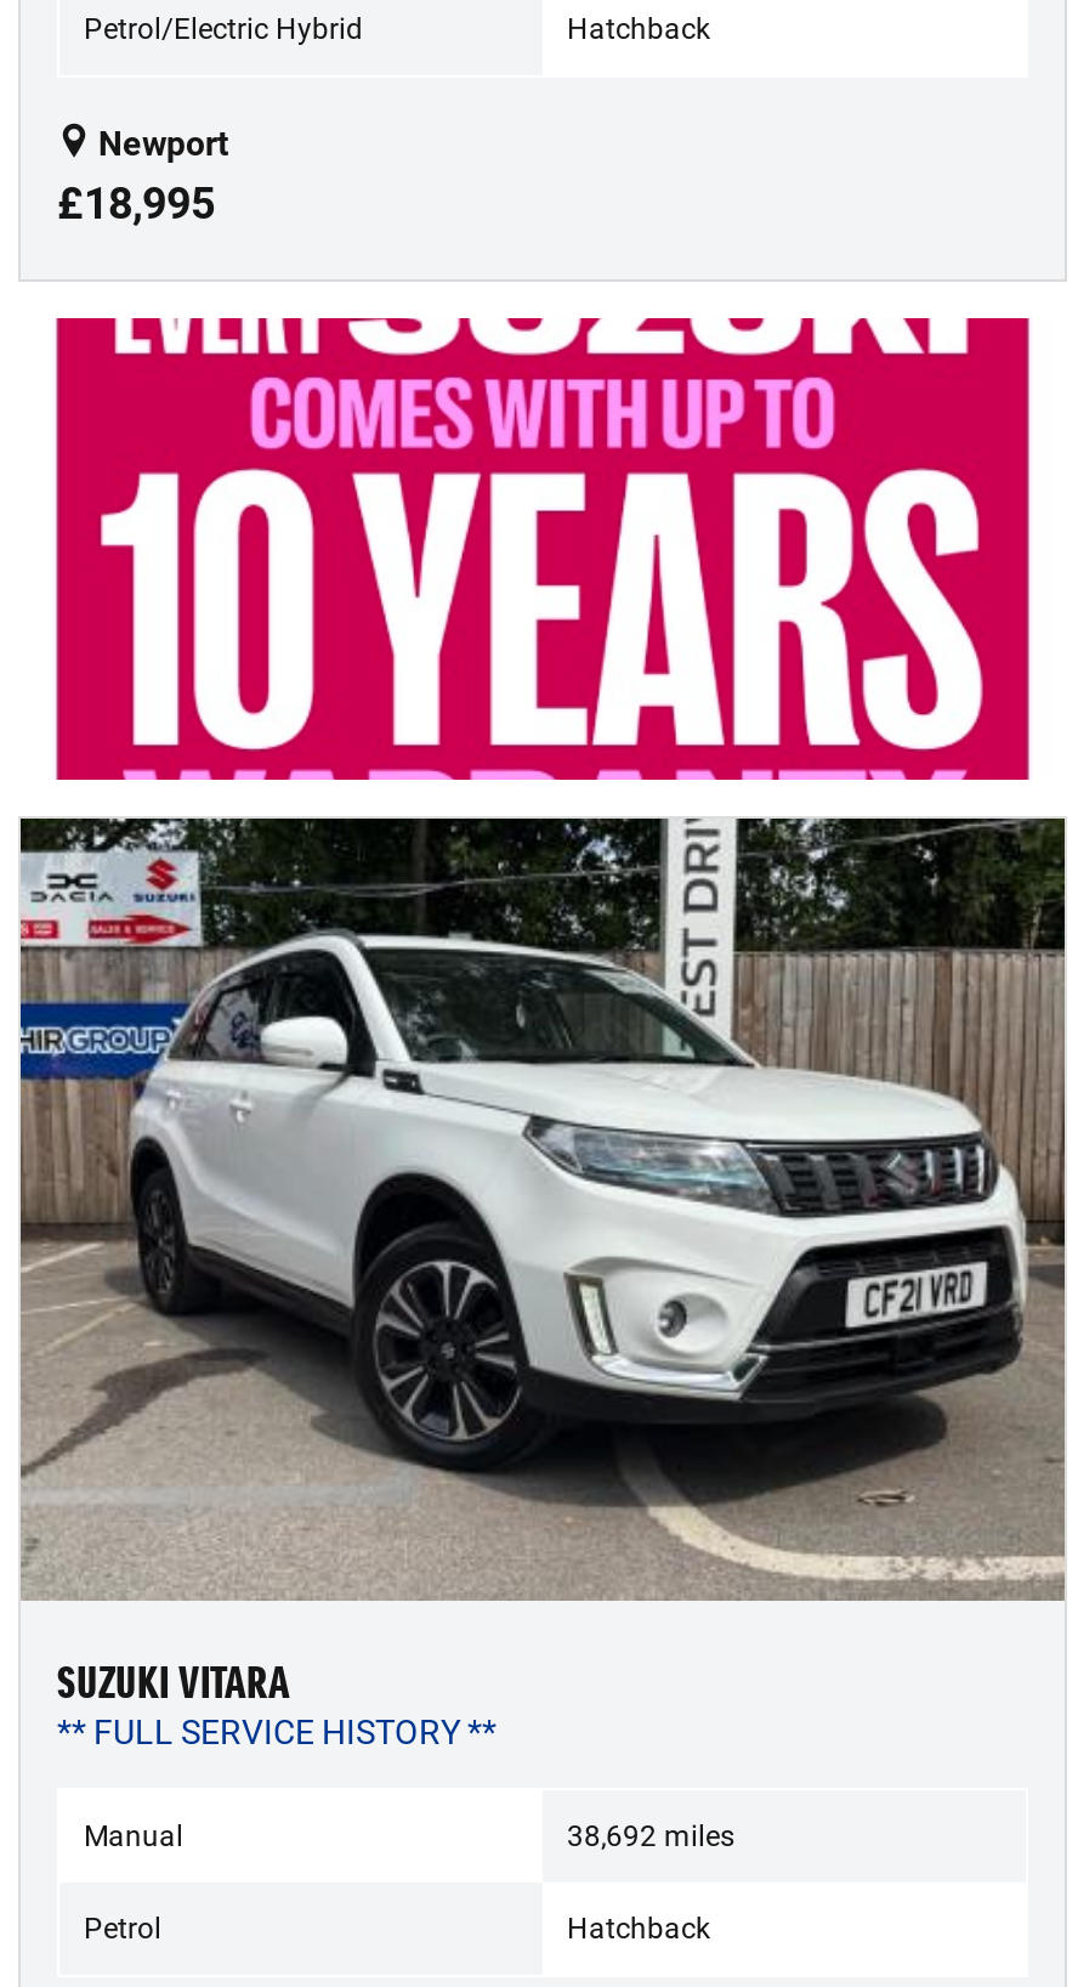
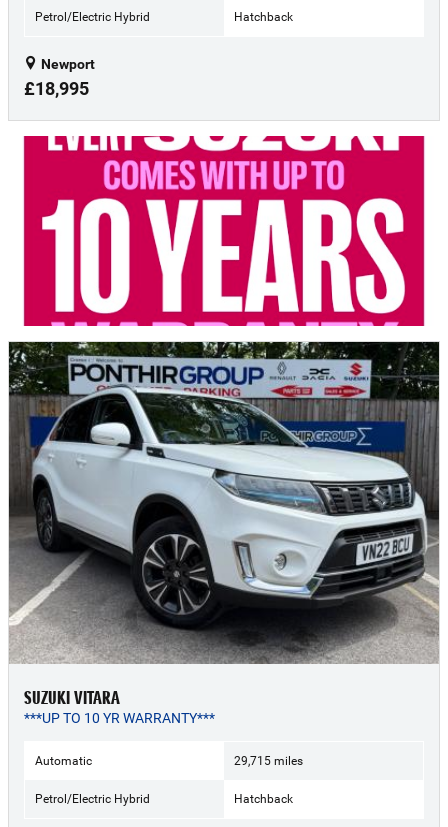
- [image]
+ [image]

- ** FULL SERVICE HISTORY **
+ ***UP TO 10 YR WARRANTY***

- Manual
- 38,692 miles
+ Automatic
+ 29,715 miles

- Petrol
+ Petrol/Electric Hybrid
